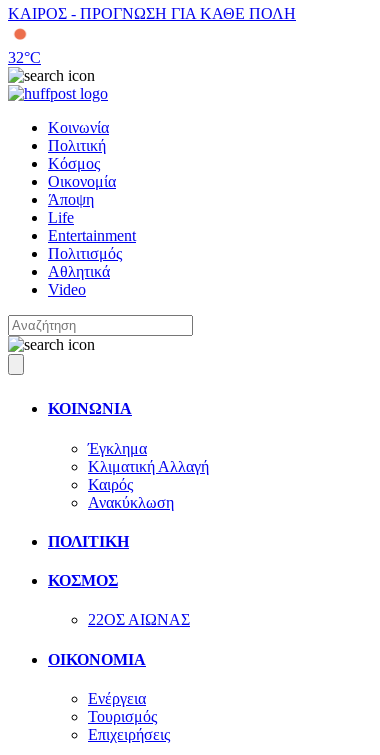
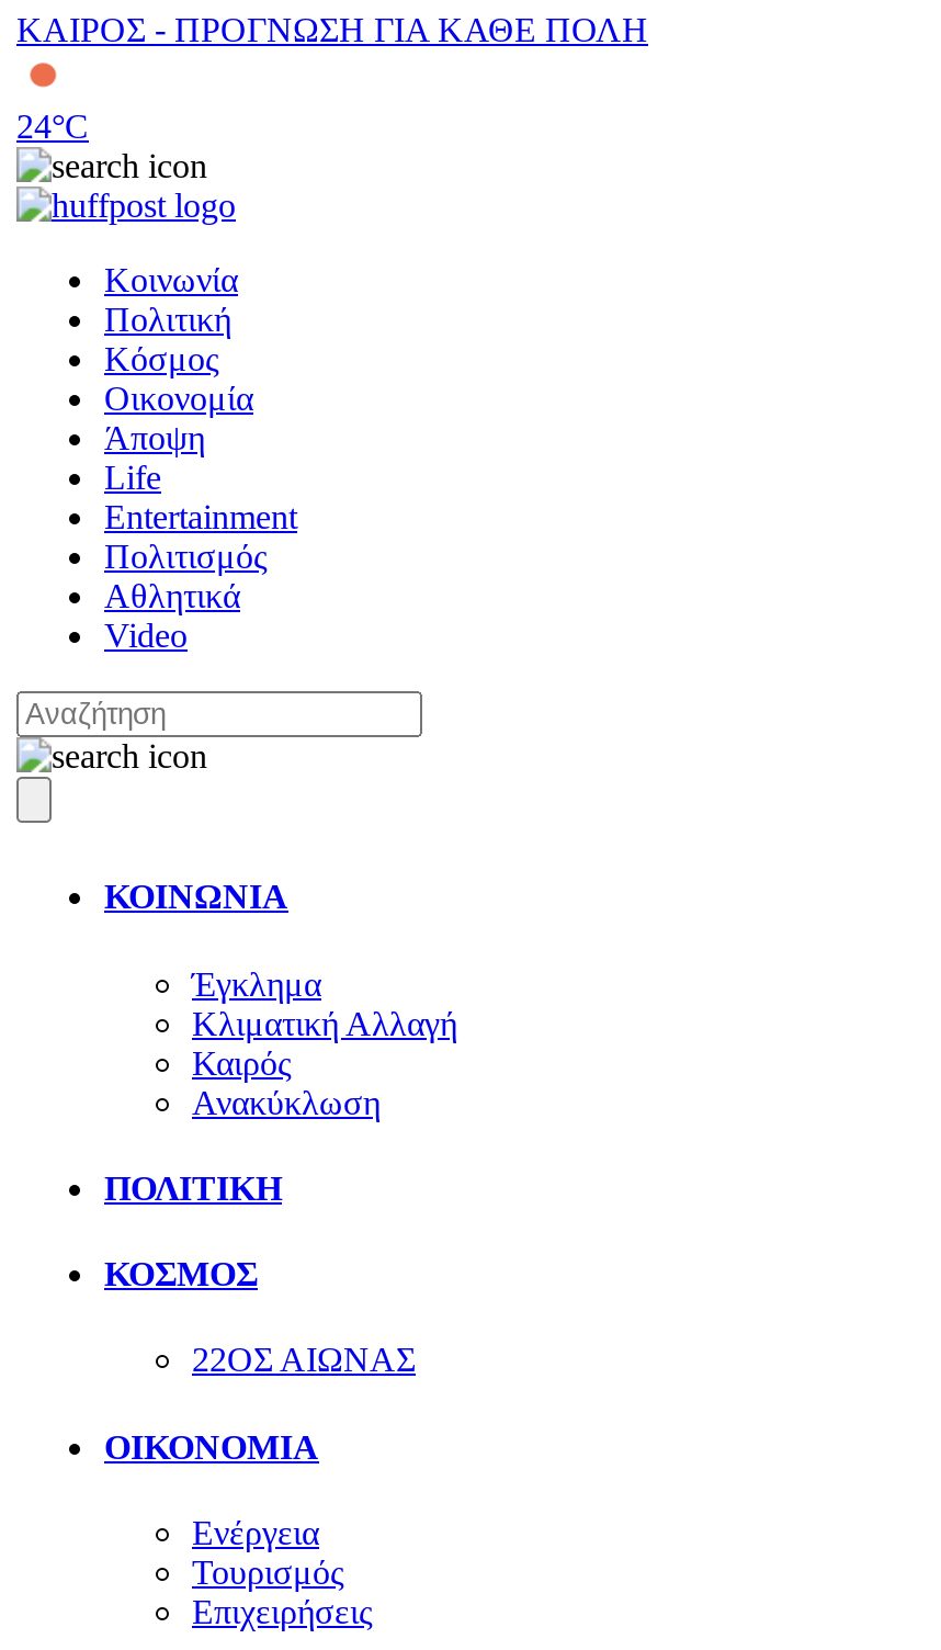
- 32°C
+ 24°C
